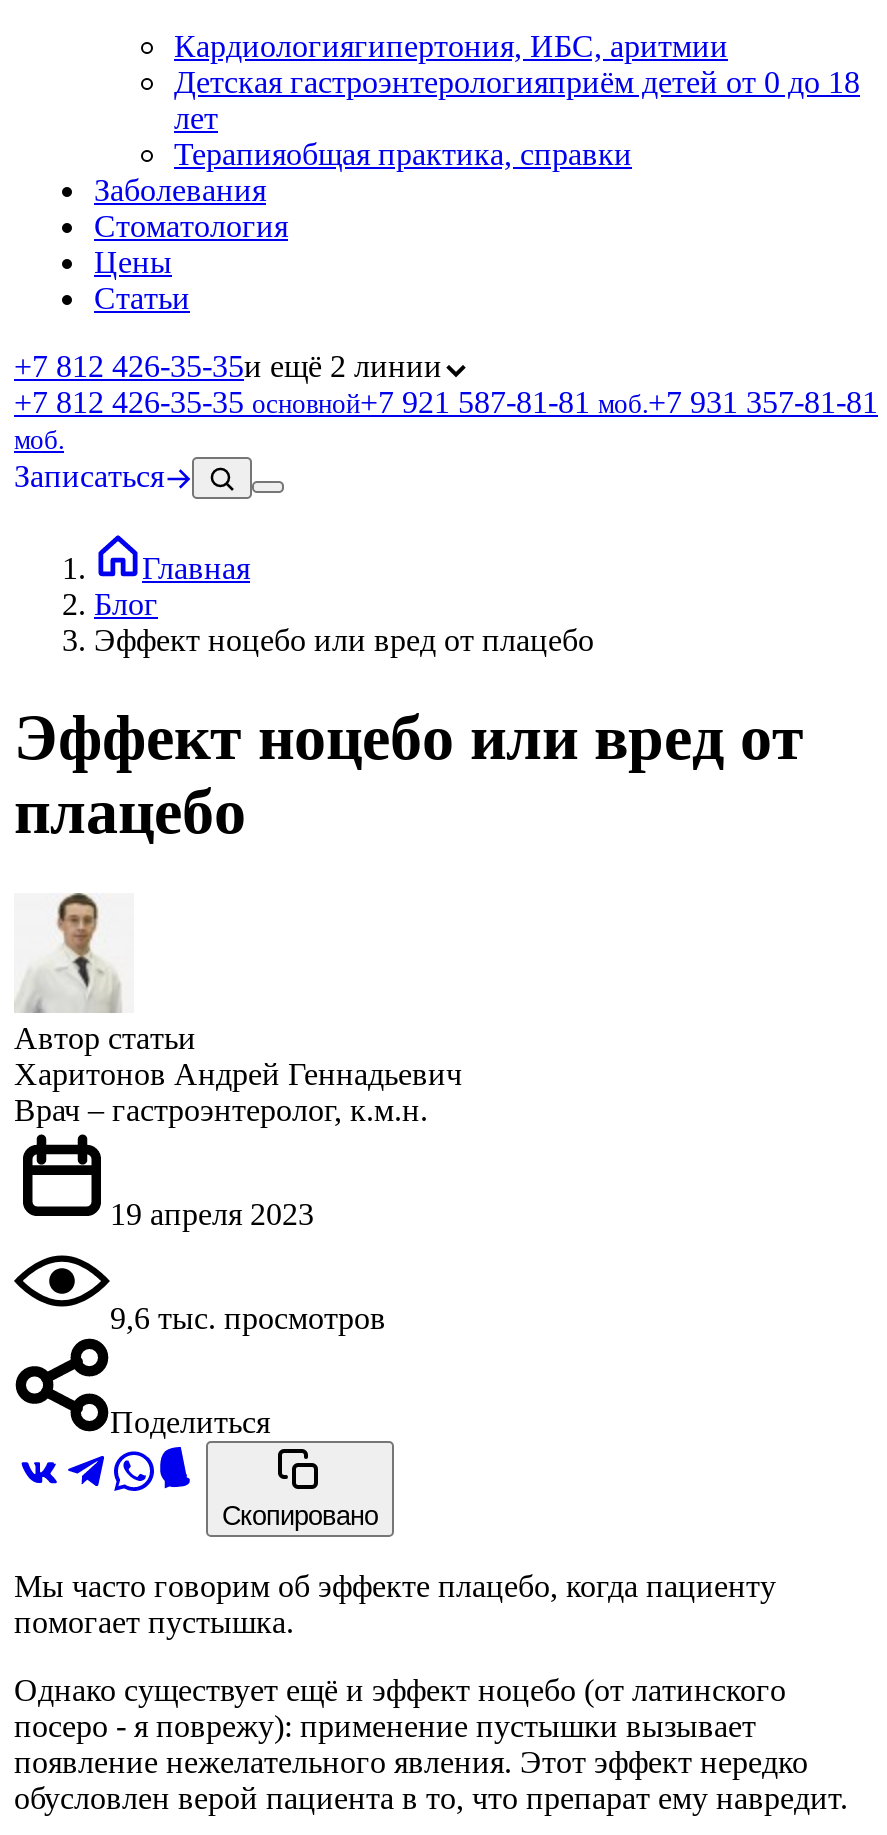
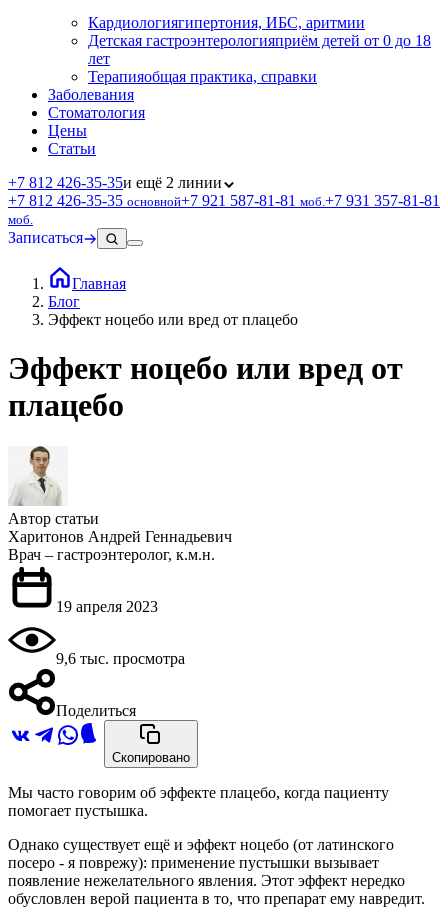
- 9,6 тыс. просмотров
+ 9,6 тыс. просмотра
